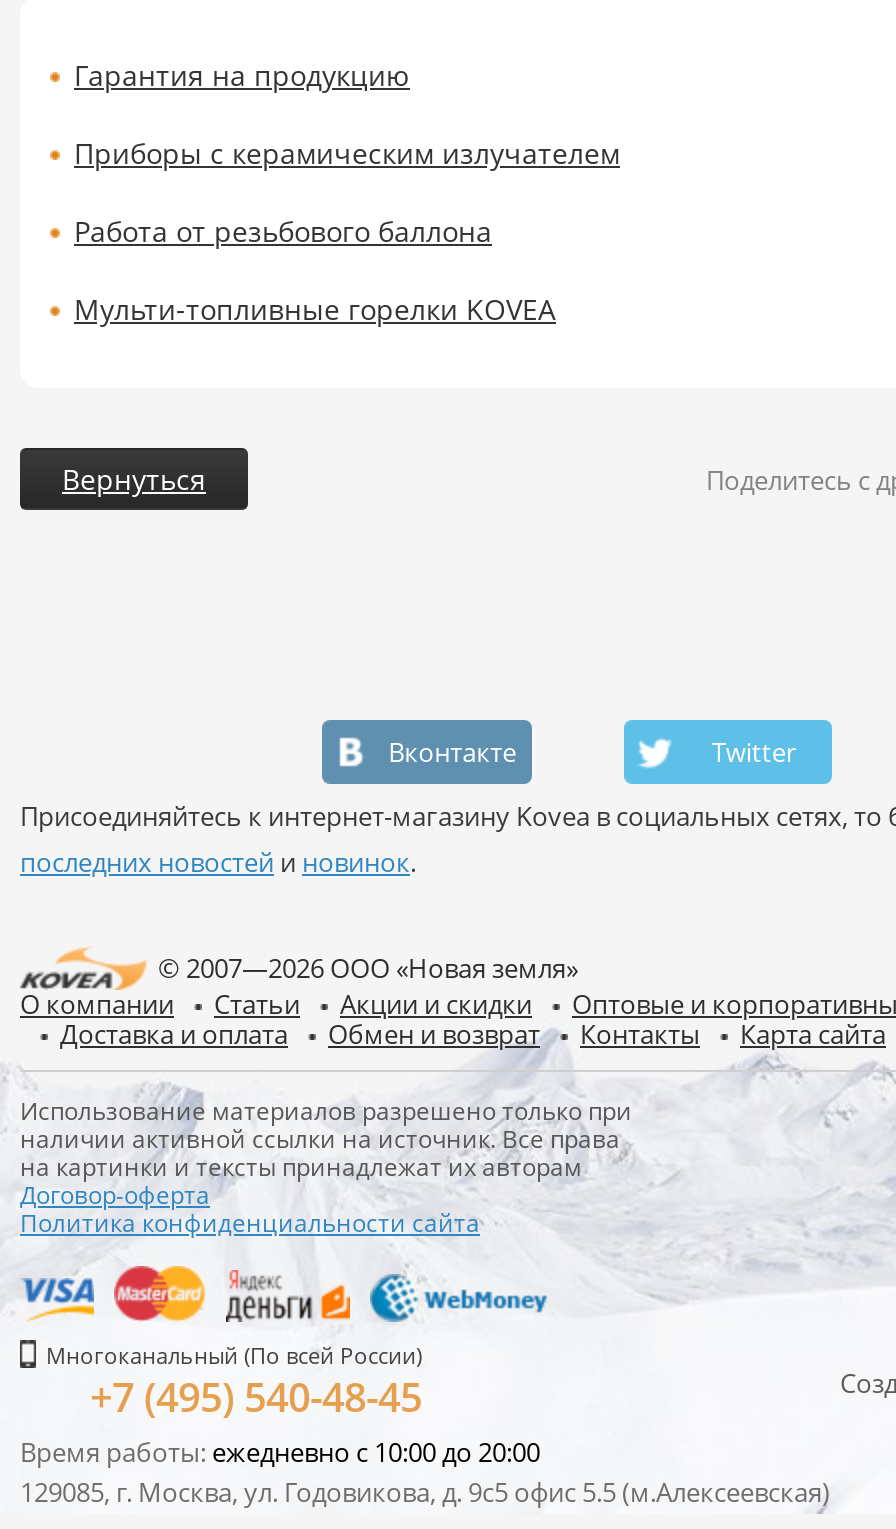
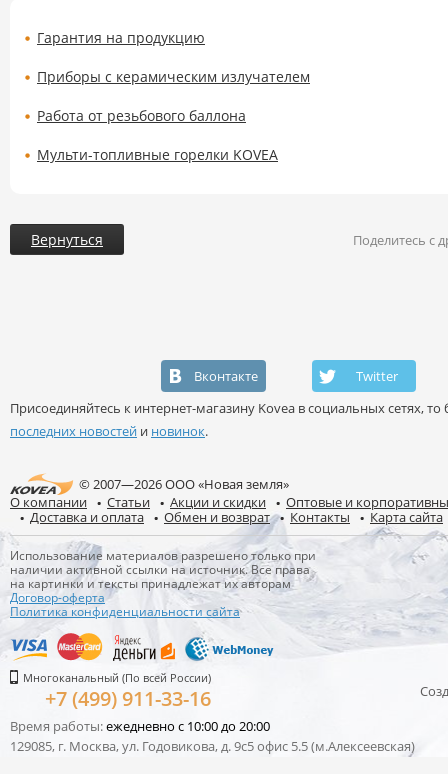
- +7 (495) 540-48-45
+ +7 (499) 911-33-16
